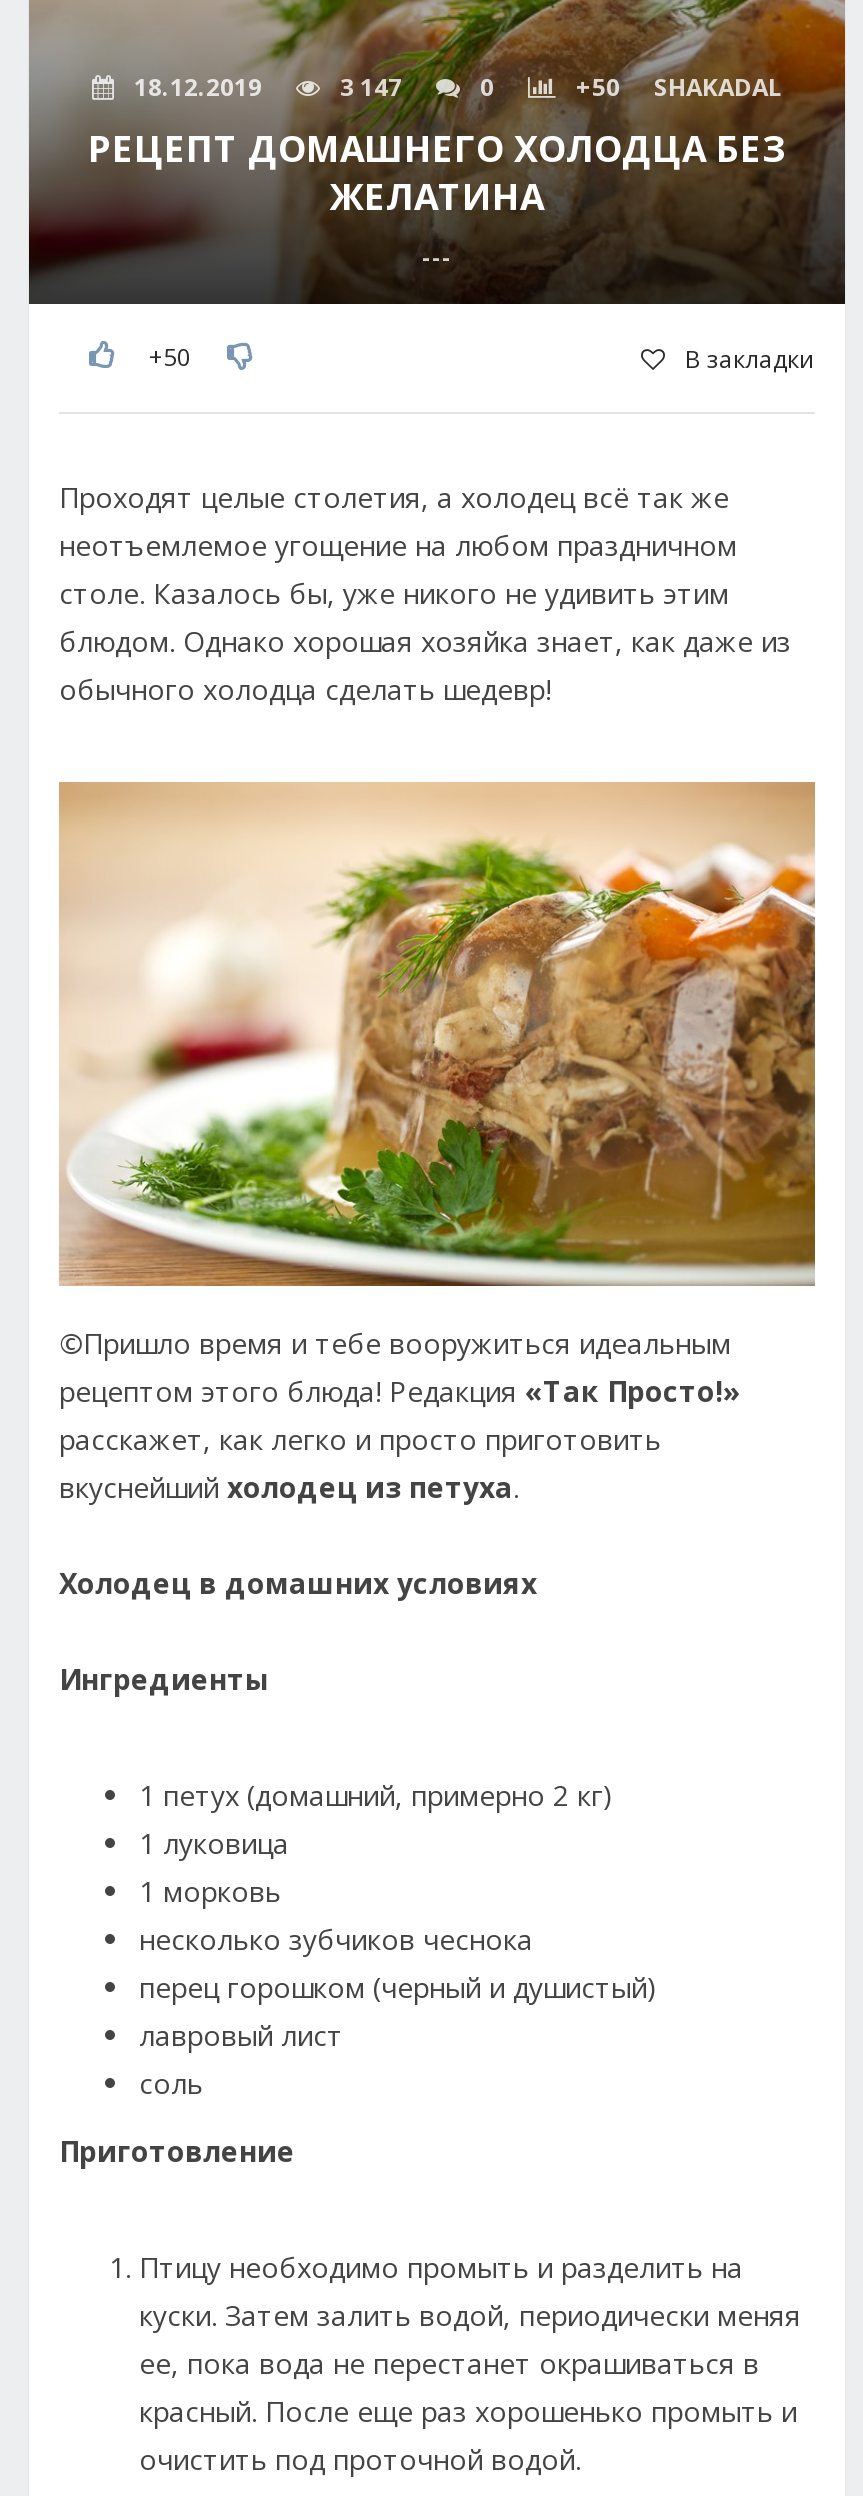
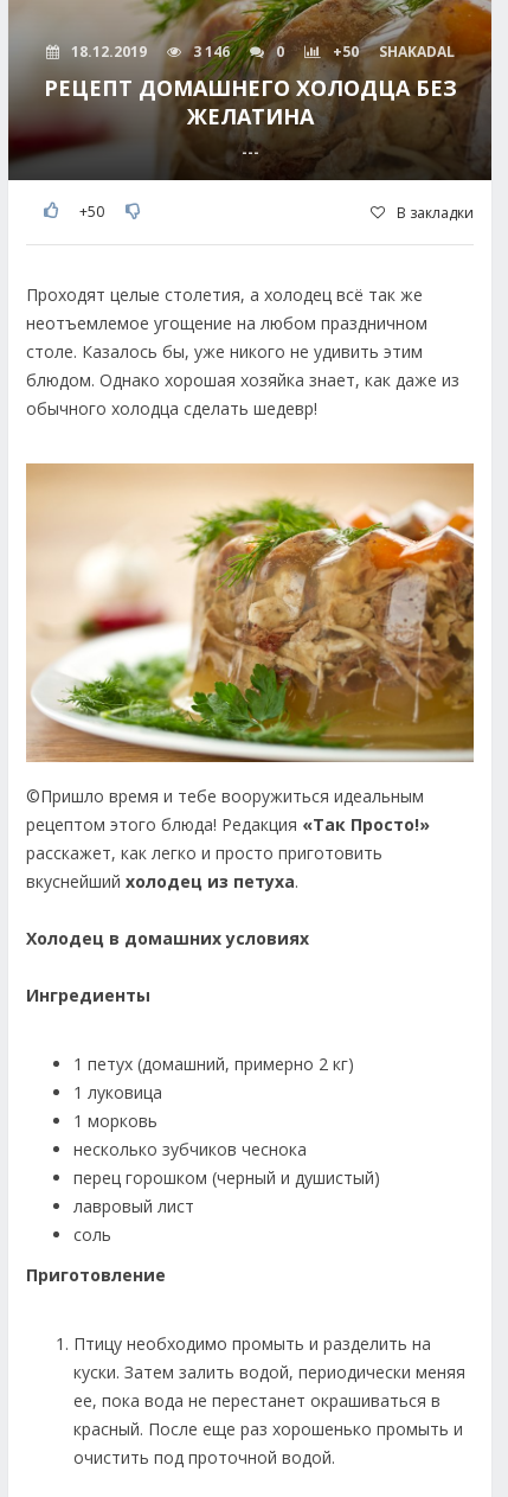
- 3 147
+ 3 146
